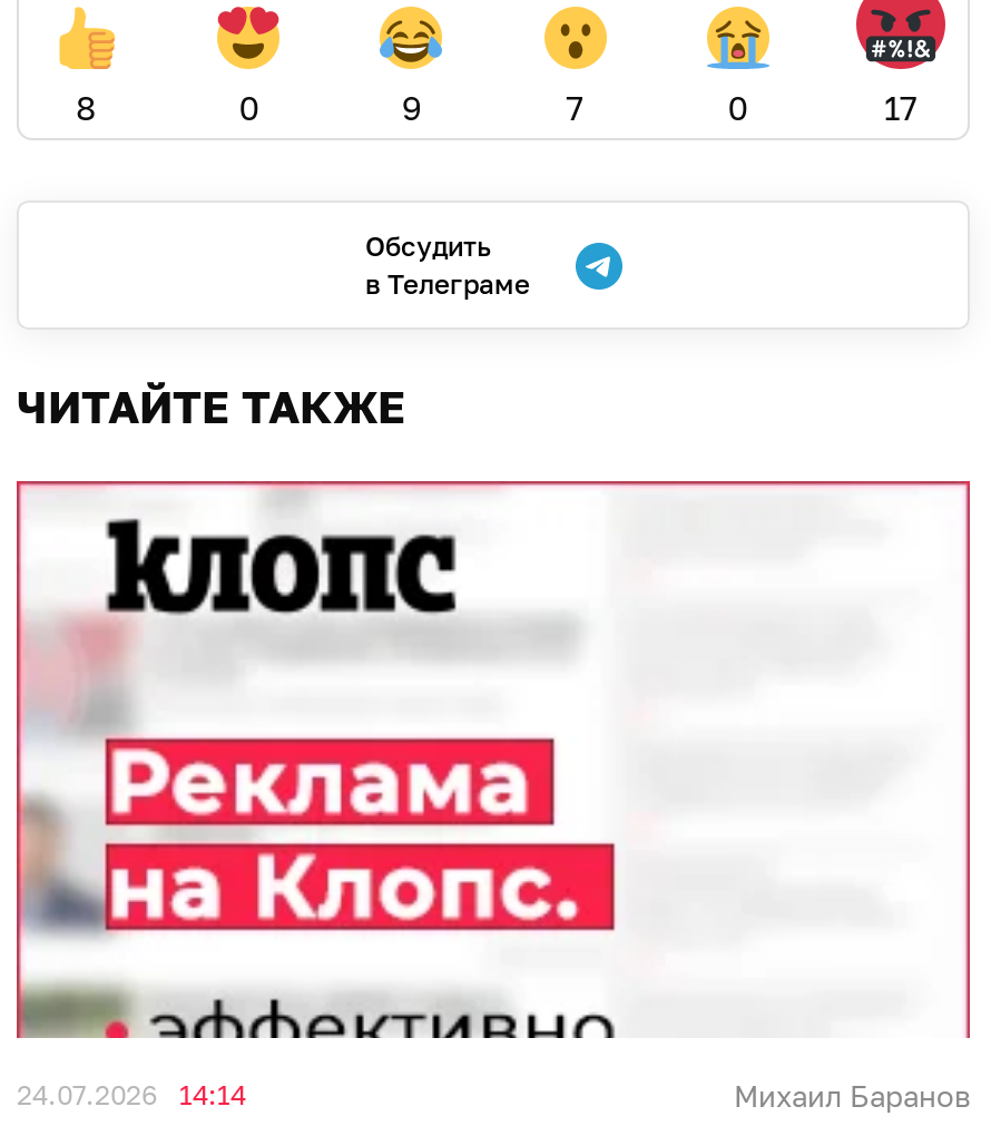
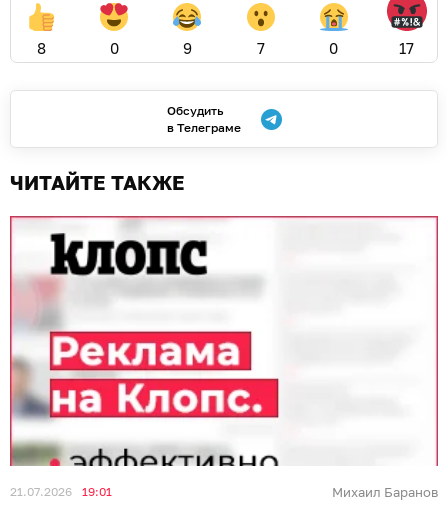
- 24.07.2026
+ 21.07.2026

- 14:14
+ 19:01
